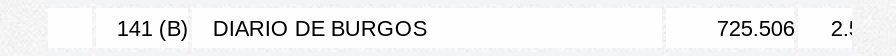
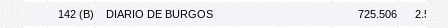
- 141 (B) DIARIO DE BURGOS
+ 142 (B) DIARIO DE BURGOS
